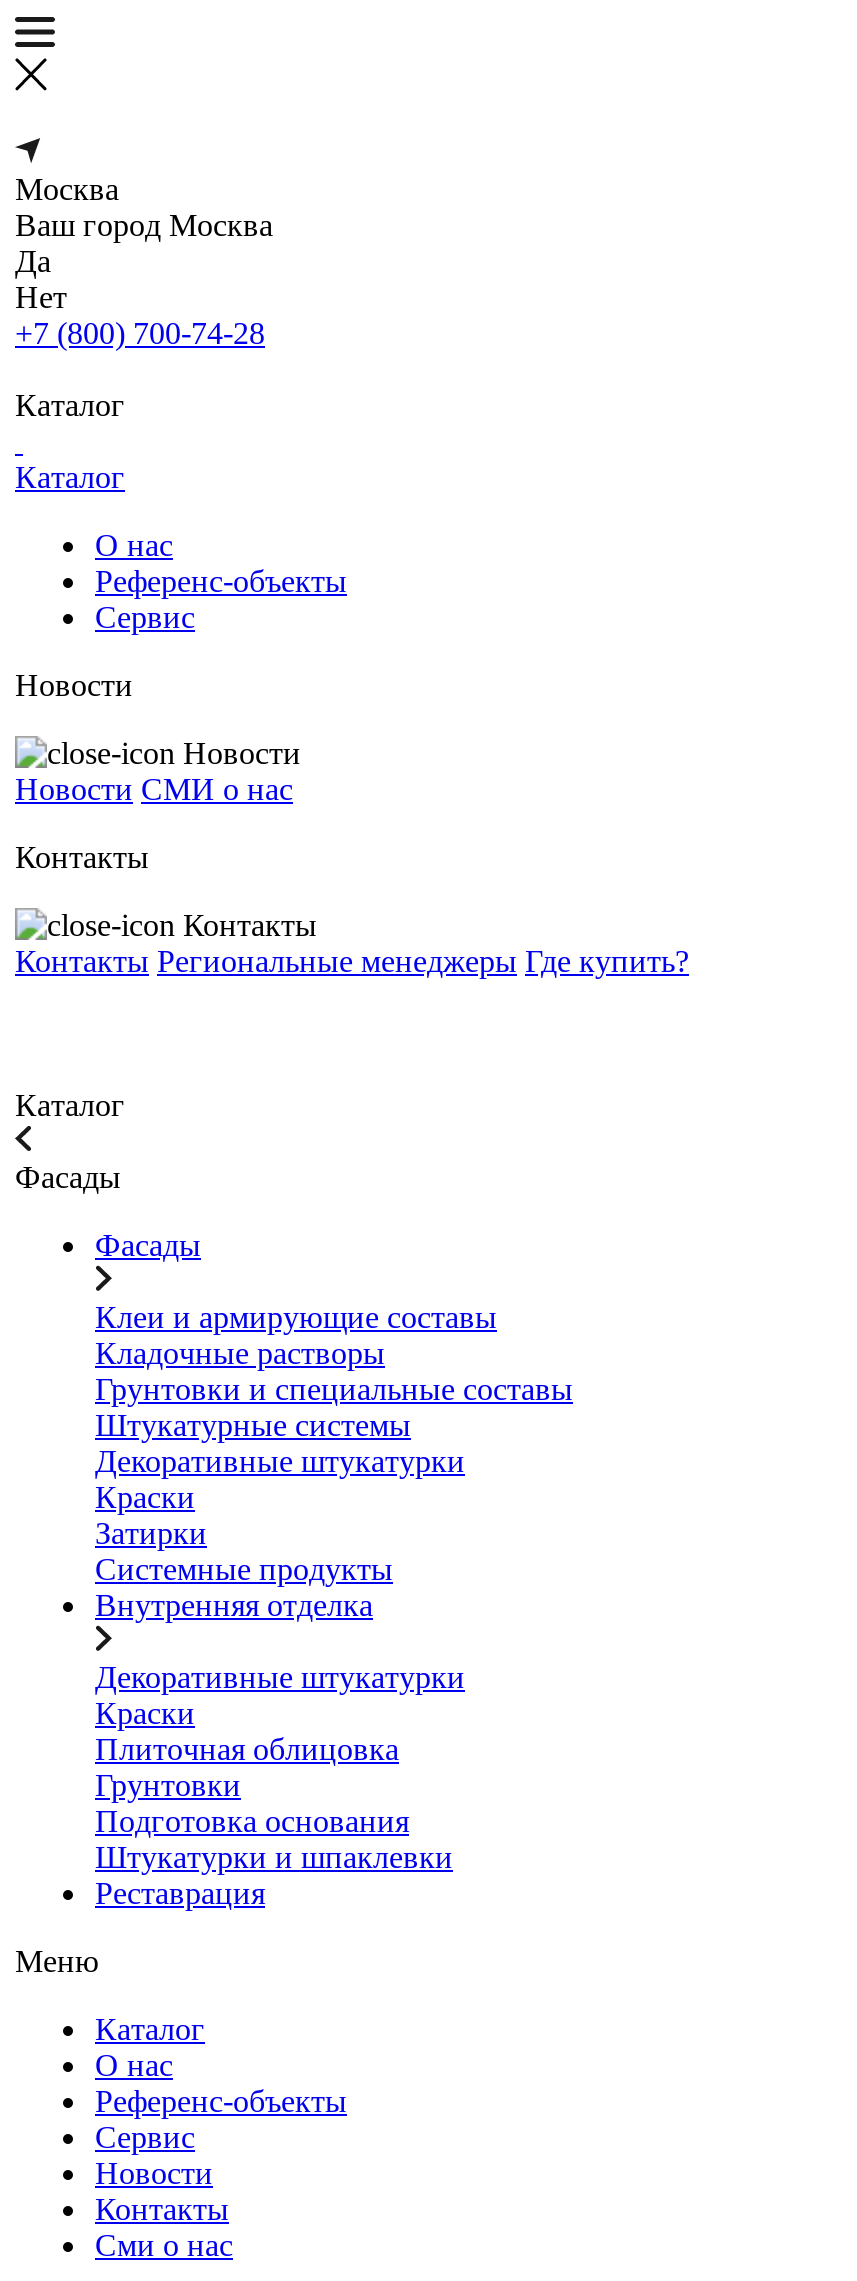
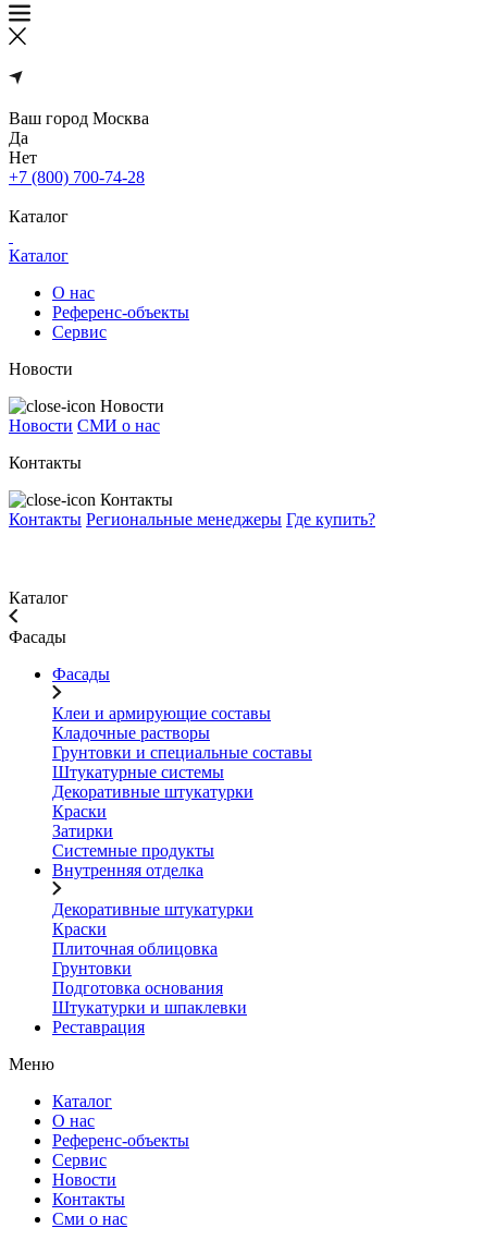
- Москва
